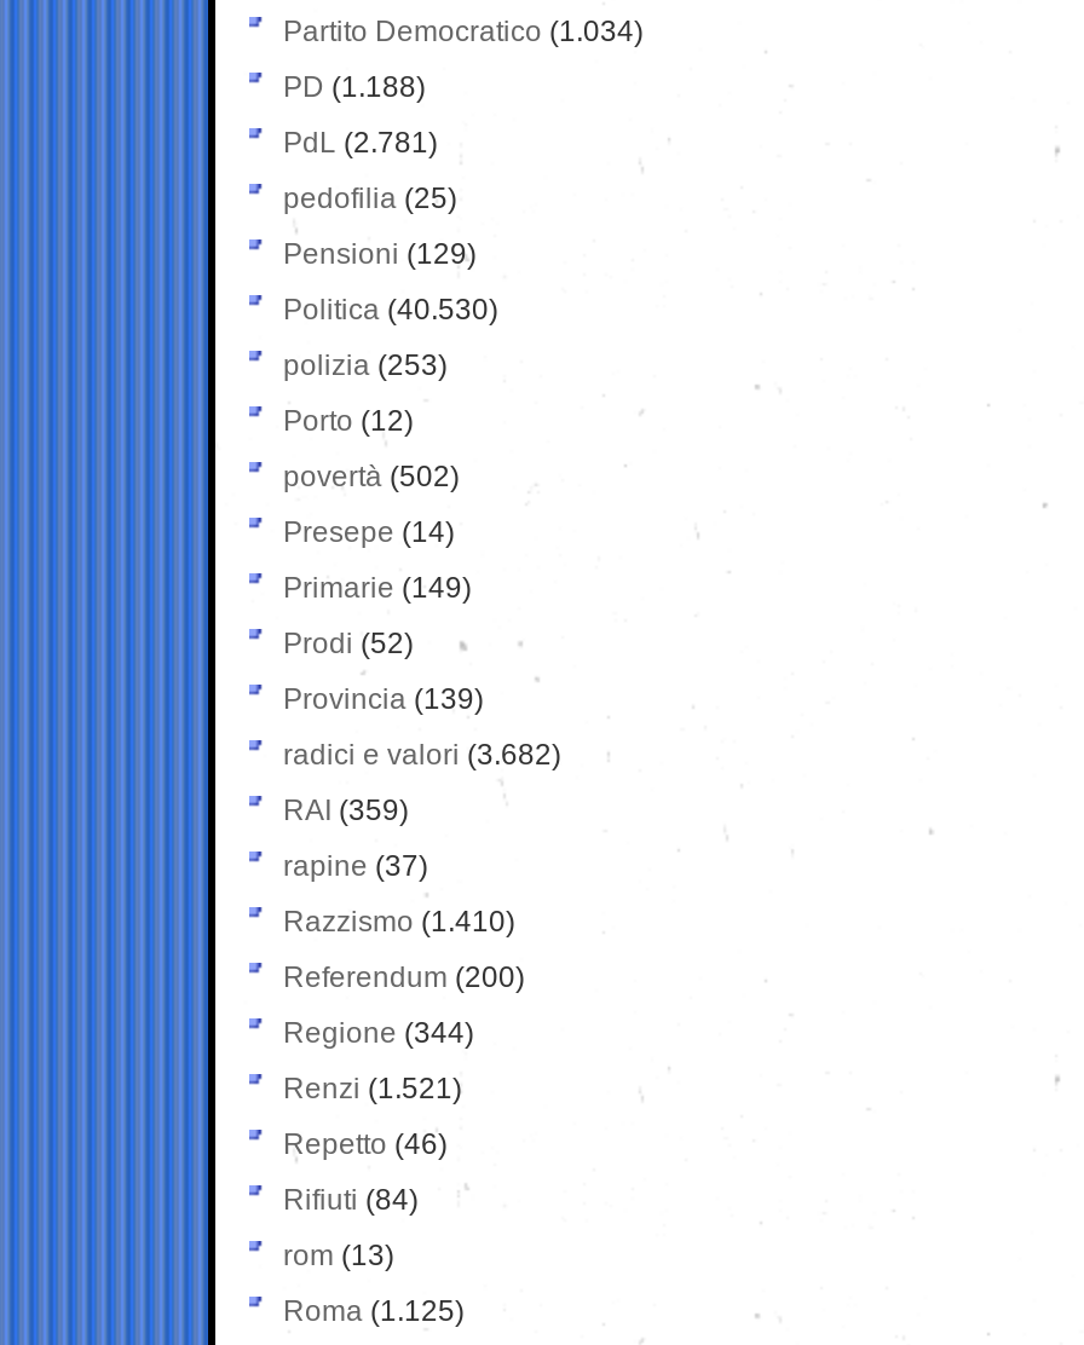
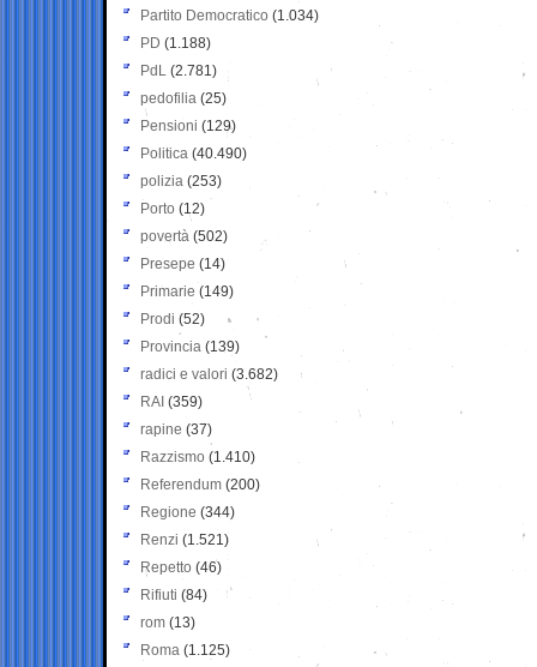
- Politica (40.530)
+ Politica (40.490)
